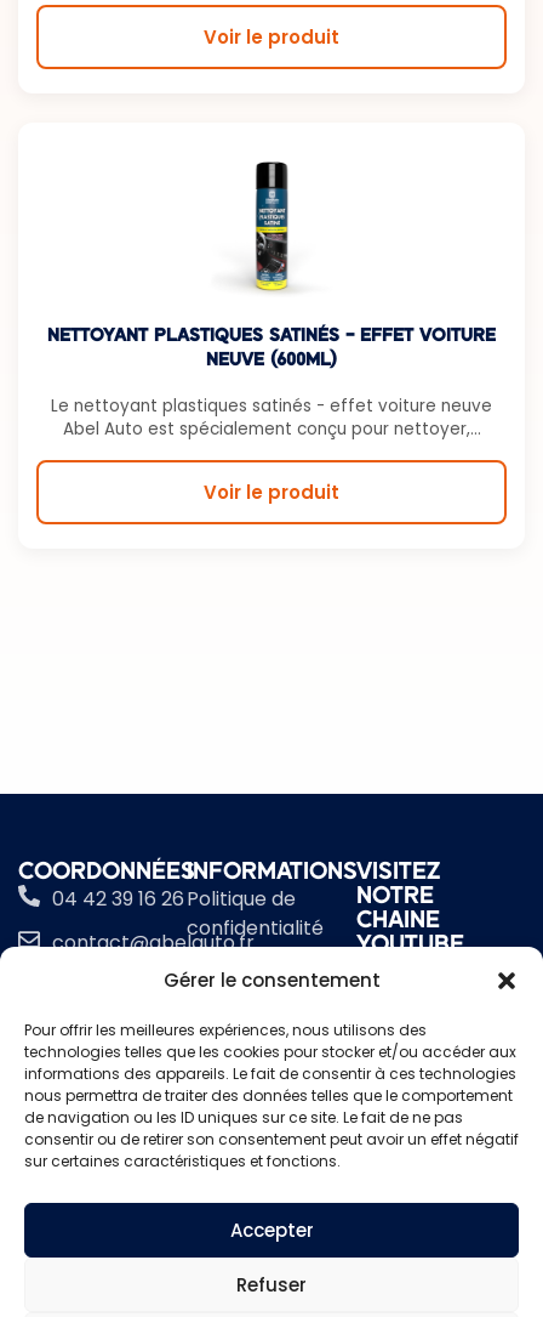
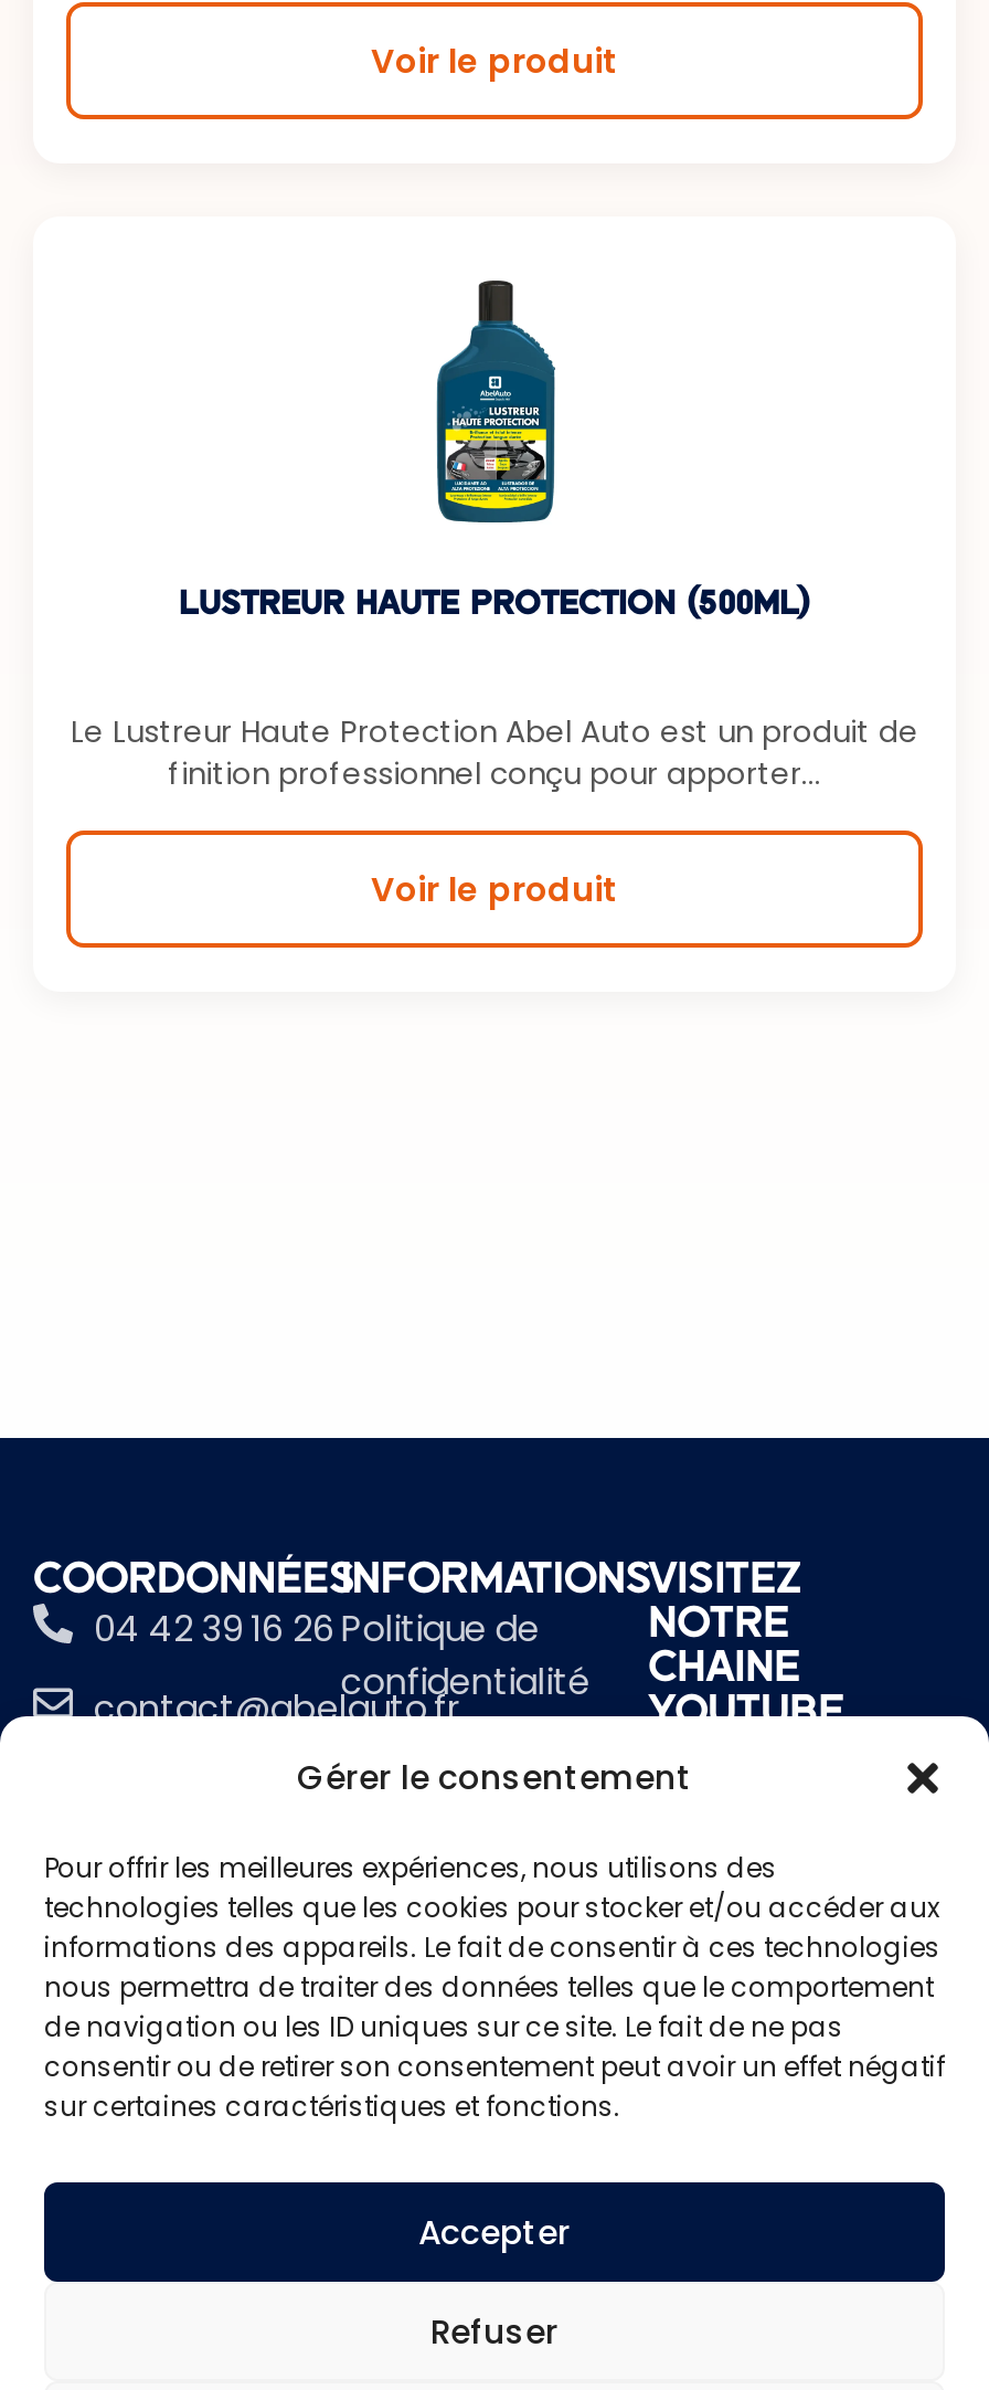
- [image]
- NETTOYANT PLASTIQUES SATINÉS - EFFET VOITURE
- NEUVE (600ML)
+ [image]
+ LUSTREUR HAUTE PROTECTION (500ML)

- Le nettoyant plastiques satinés - effet voiture neuve
- Abel Auto est spécialement conçu pour nettoyer,...
+ Le Lustreur Haute Protection Abel Auto est un produit de
+ finition professionnel conçu pour apporter...
